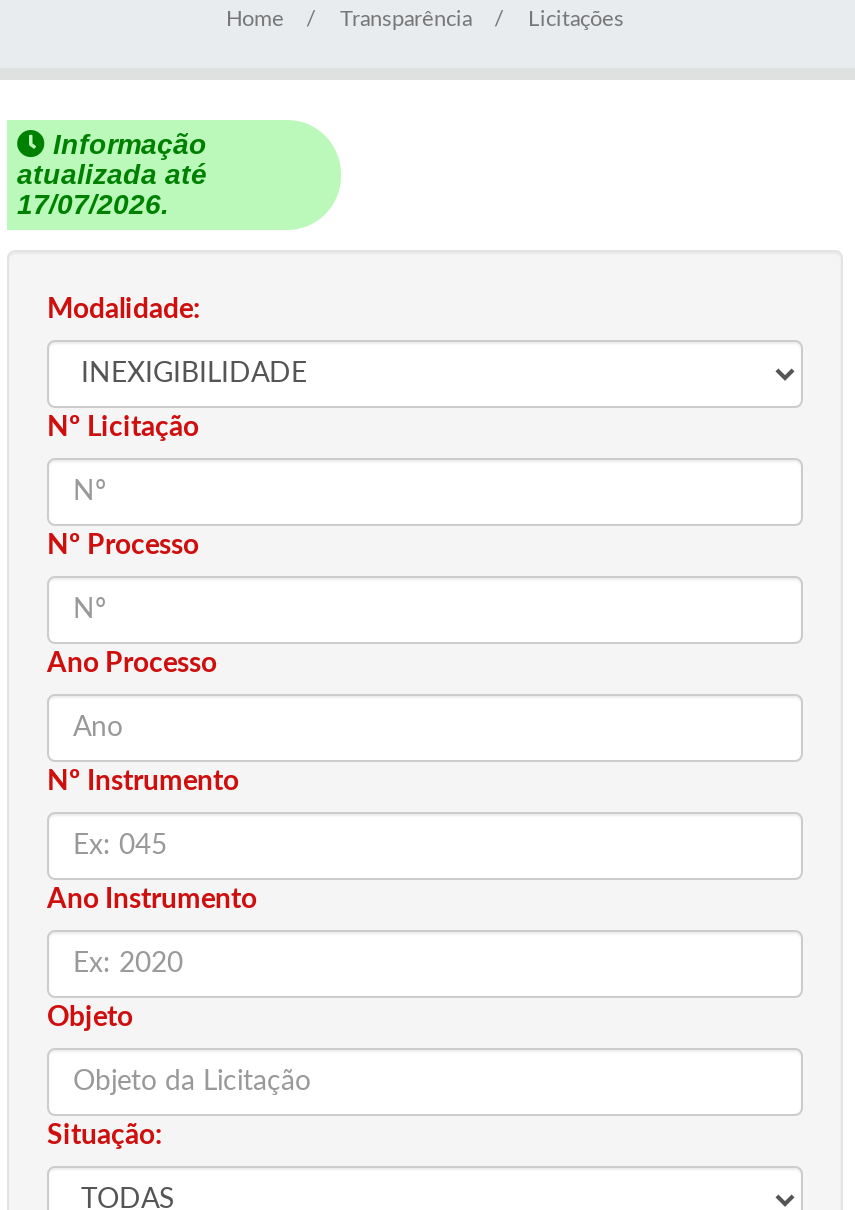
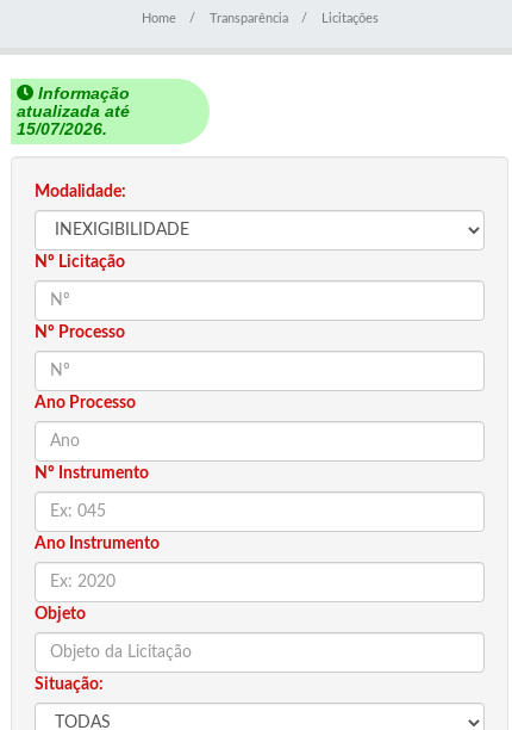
- 17/07/2026.
+ 15/07/2026.
